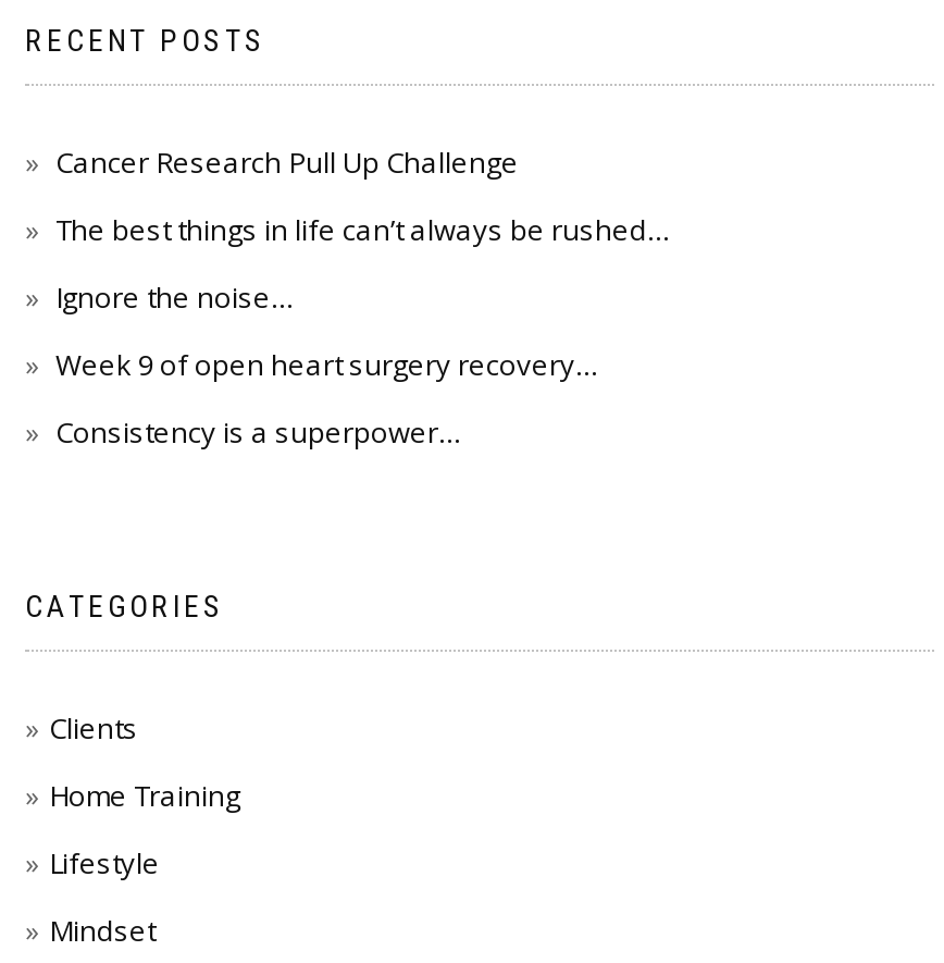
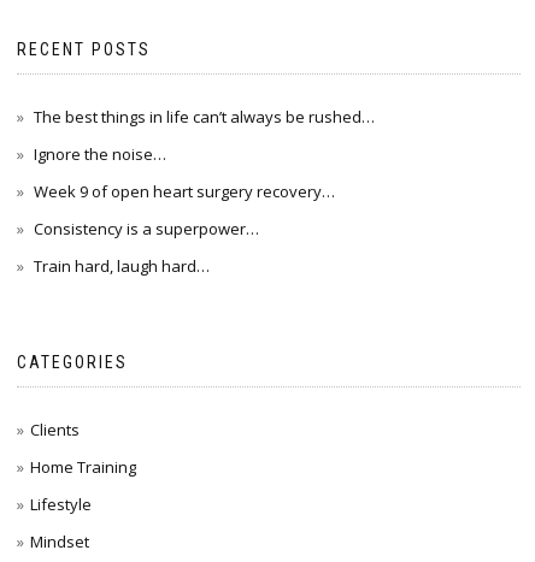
- Cancer Research Pull Up Challenge

moved up: The best things in life can’t always be rushed… | Ignore the noise… | Week 9 of open heart surgery recovery… | Consistency is a superpower…

+ Train hard, laugh hard…
